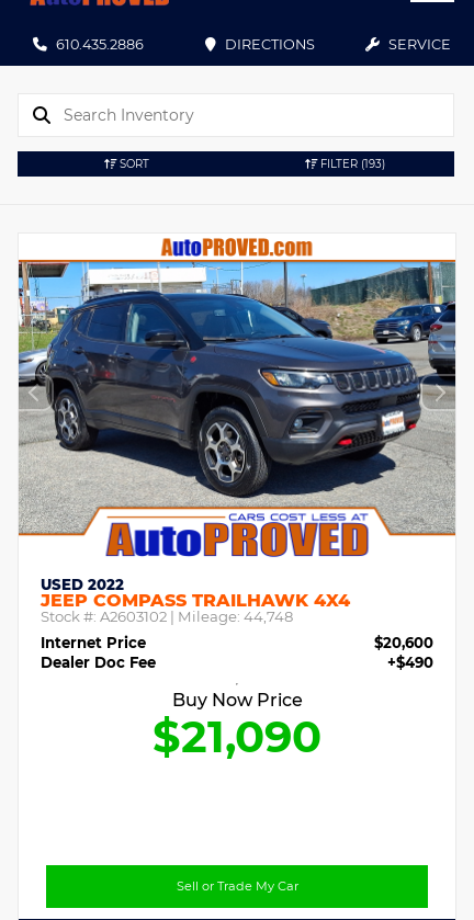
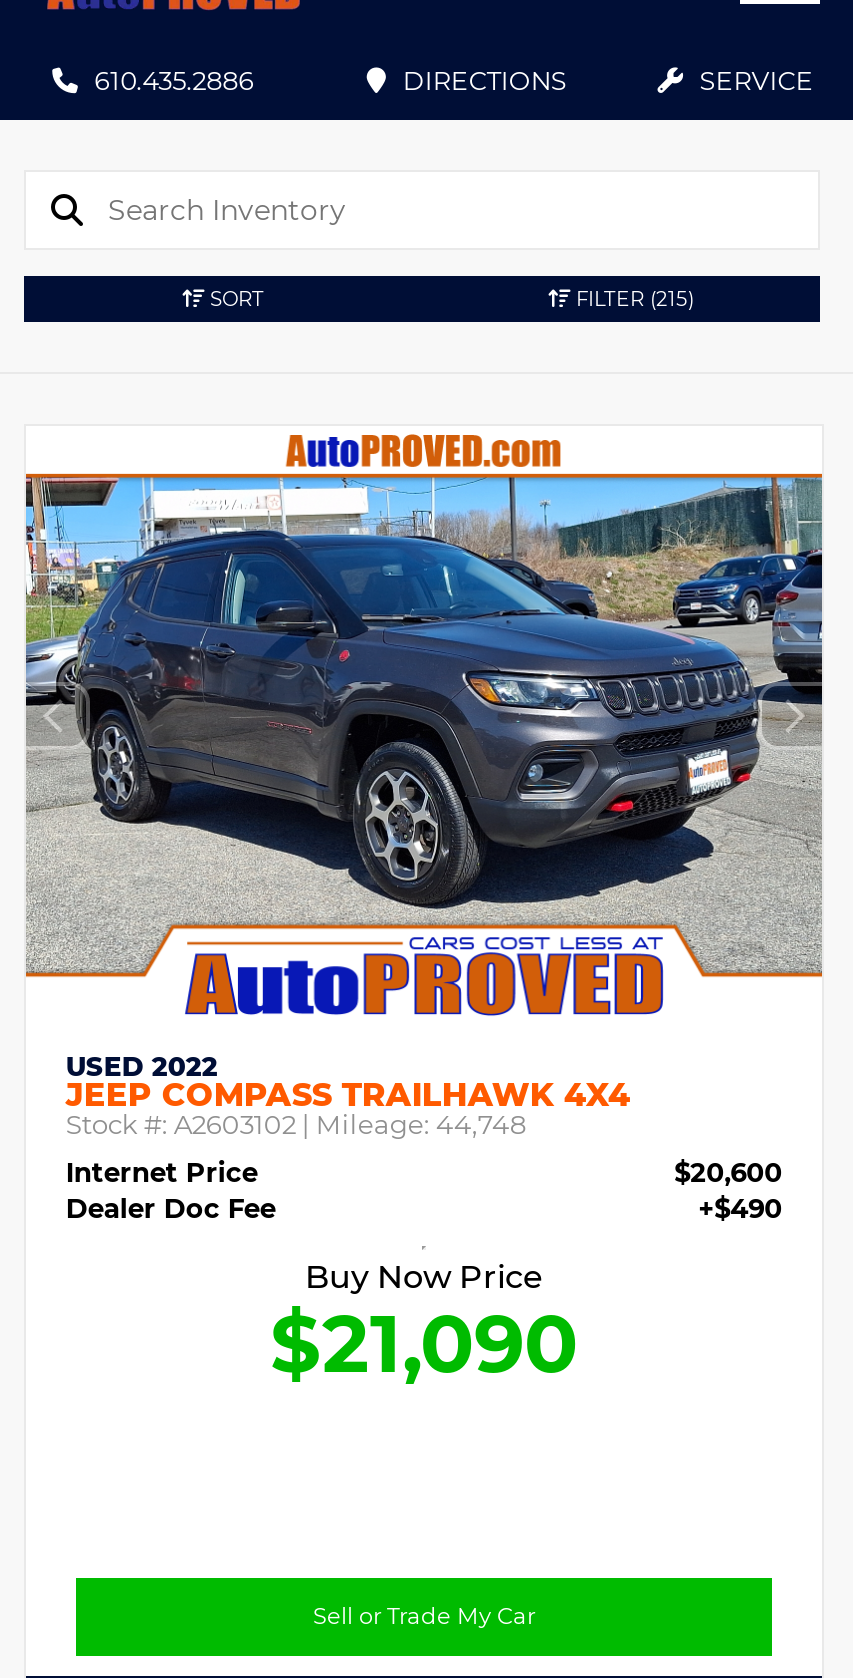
- FILTER (193)
+ FILTER (215)
